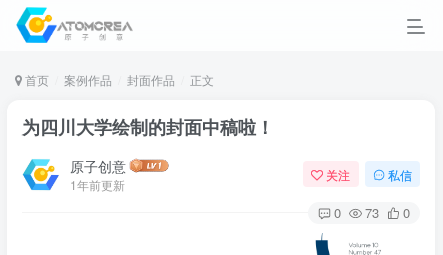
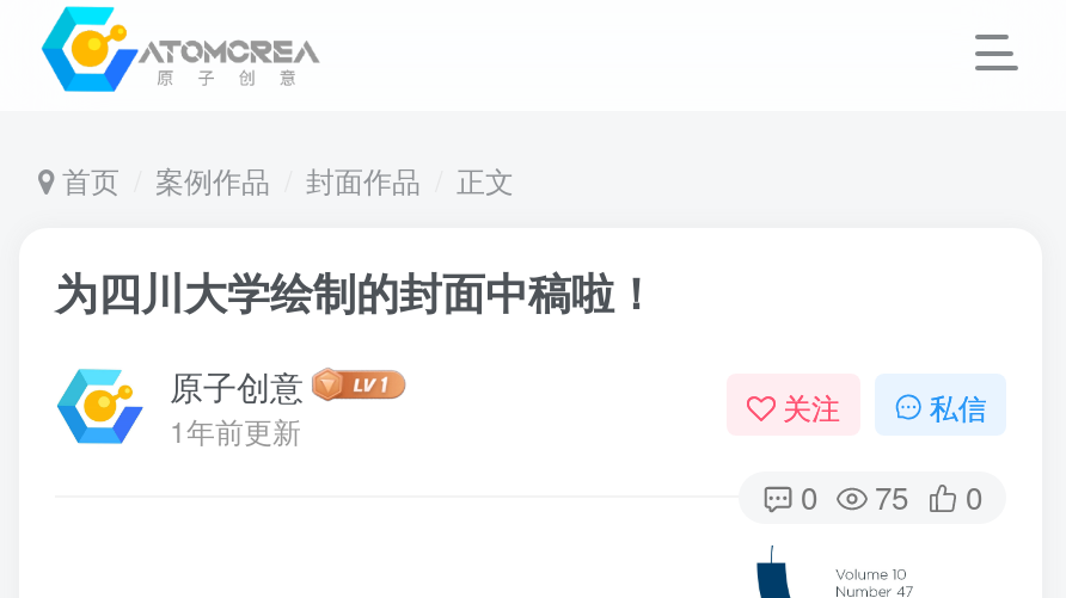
- 0 73 0
+ 0 75 0
